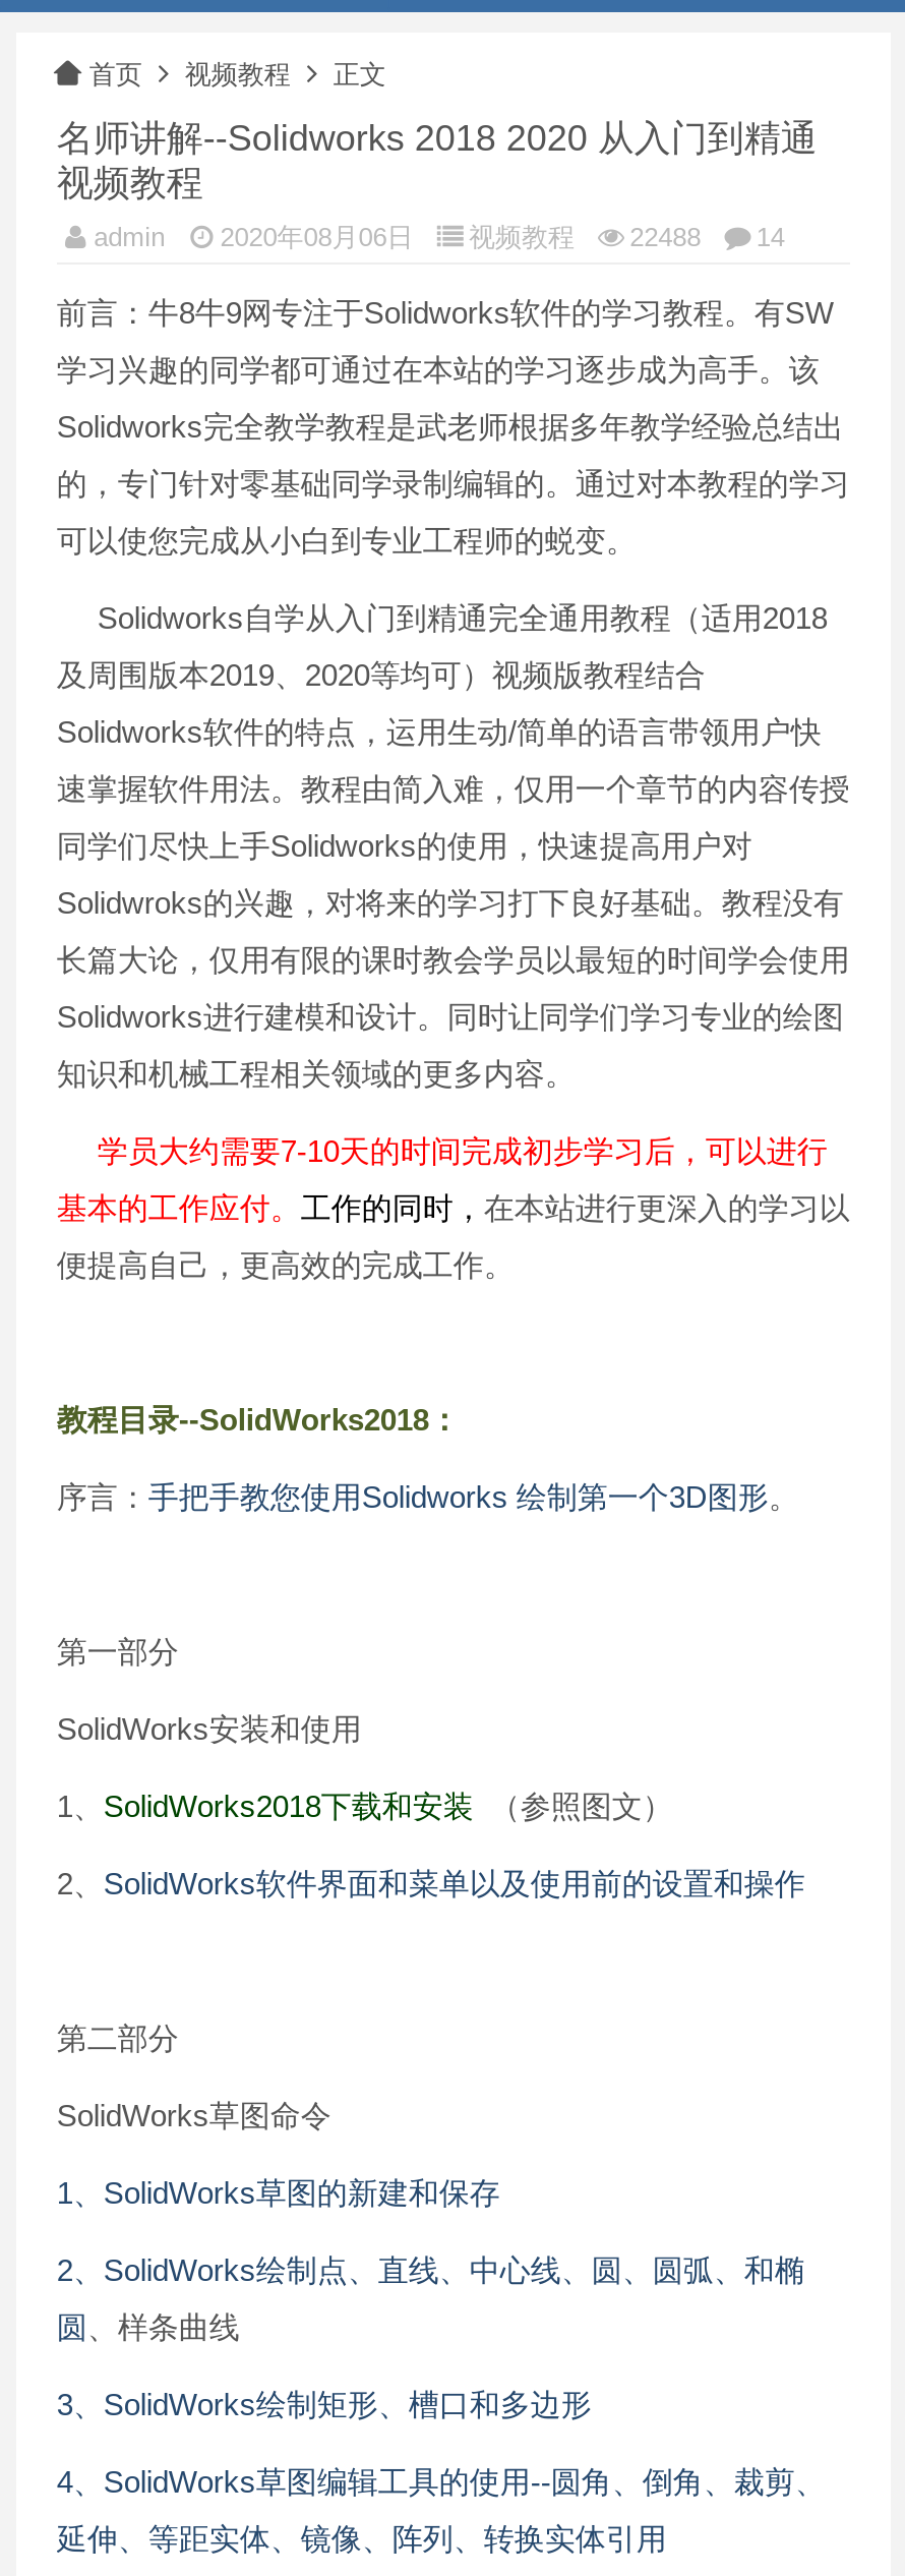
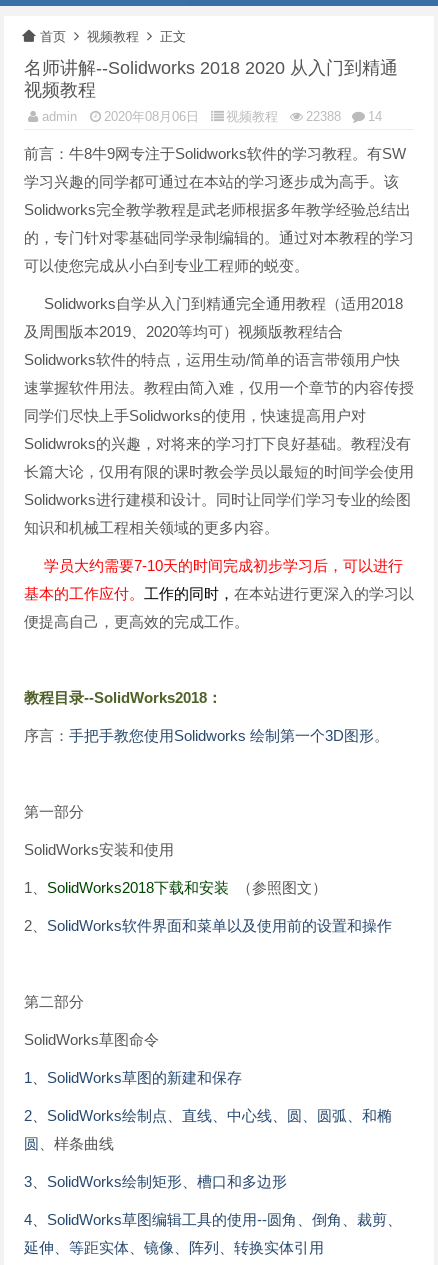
- admin 2020年08月06日 视频教程 22488 14
+ admin 2020年08月06日 视频教程 22388 14
